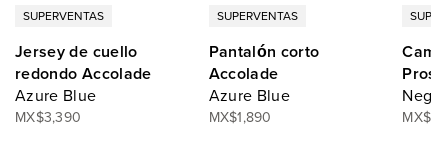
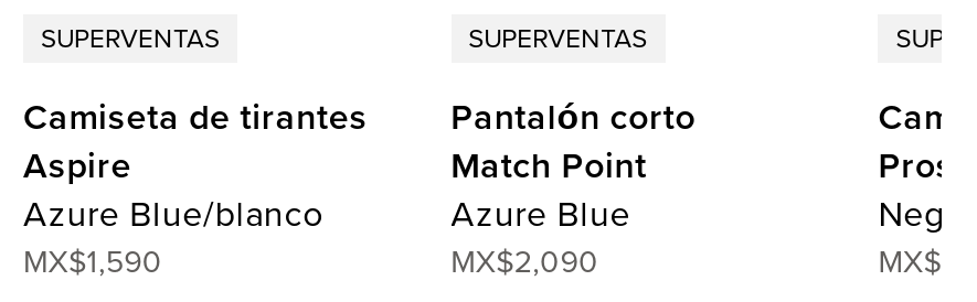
- Jersey de cuello
- redondo Accolade
- Azure Blue
- MX$3,390
+ Camiseta de tirantes
+ Aspire
+ Azure Blue/blanco
+ MX$1,590

- Accolade
+ Match Point

- MX$1,890
+ MX$2,090
